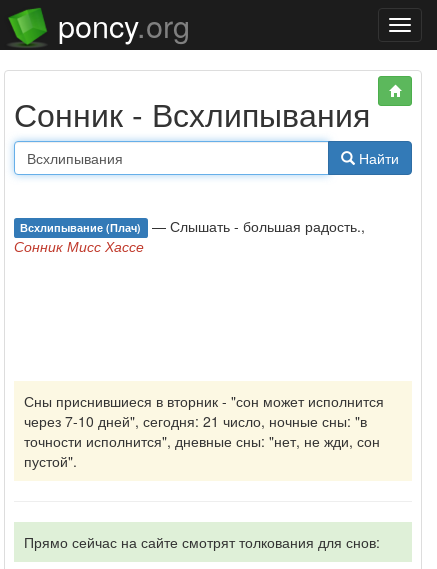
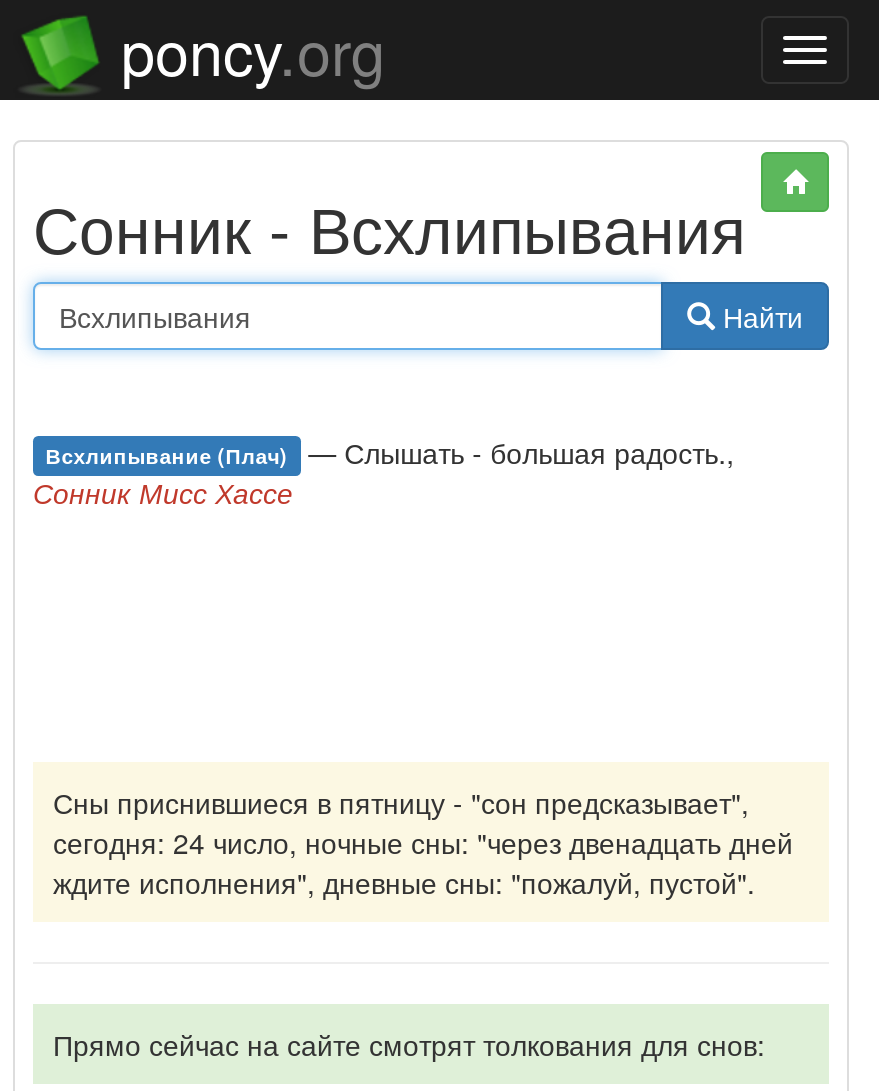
- Сны приснившиеся в вторник - "сон может исполнится
- через 7-10 дней", сегодня: 21 число, ночные сны: "в
- точности исполнится", дневные сны: "нет, не жди, сон
- пустой".
+ Сны приснившиеся в пятницу - "сон предсказывает",
+ сегодня: 24 число, ночные сны: "через двенадцать дней
+ ждите исполнения", дневные сны: "пожалуй, пустой".
